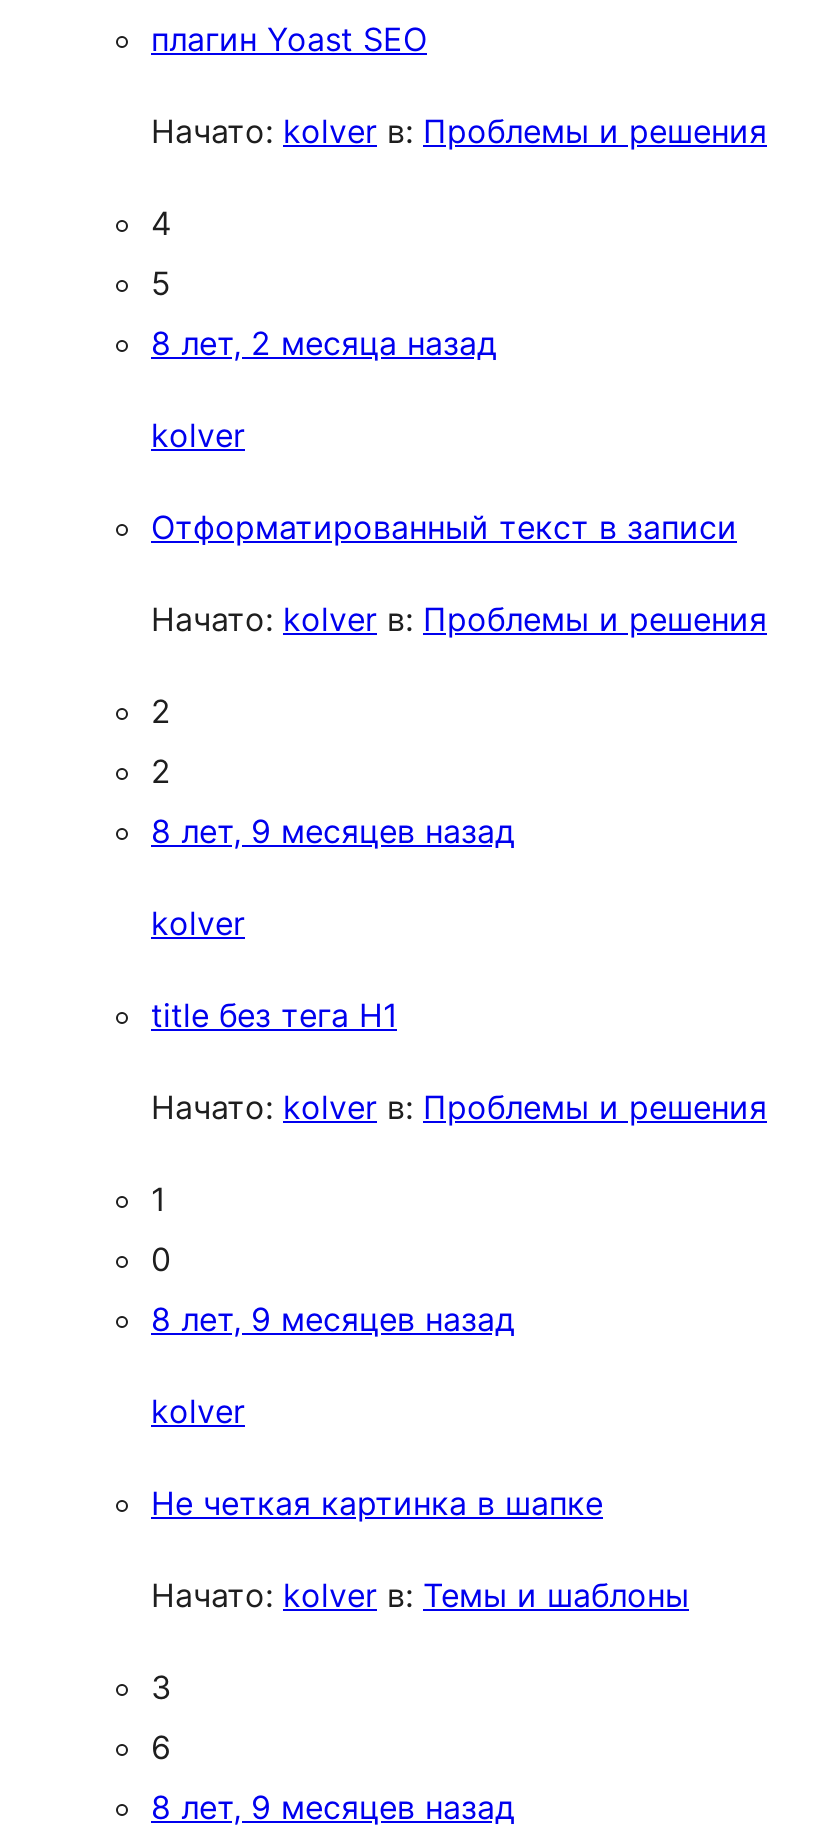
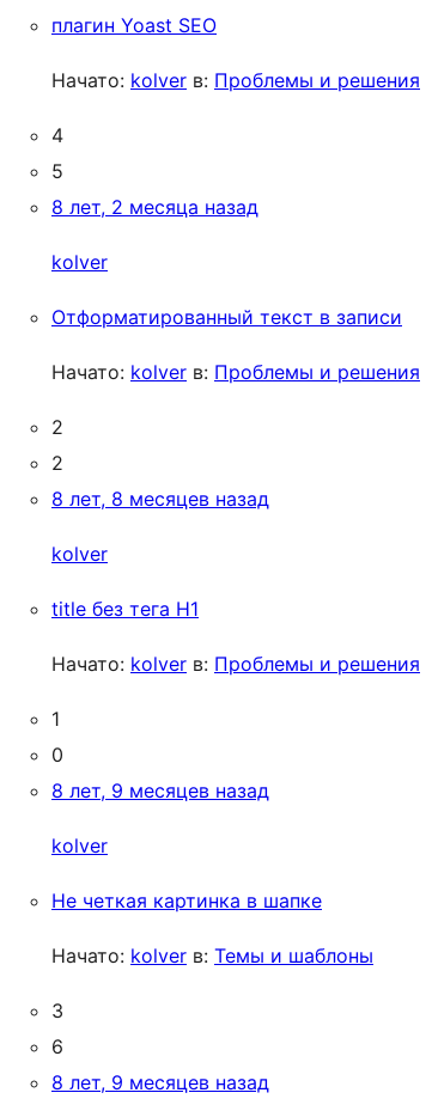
- 8 лет, 9 месяцев назад
+ 8 лет, 8 месяцев назад
